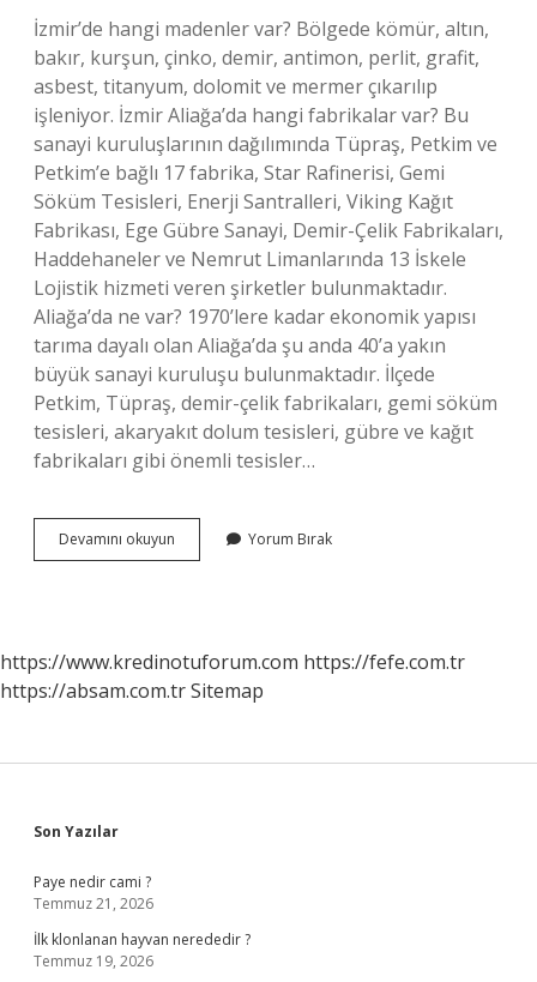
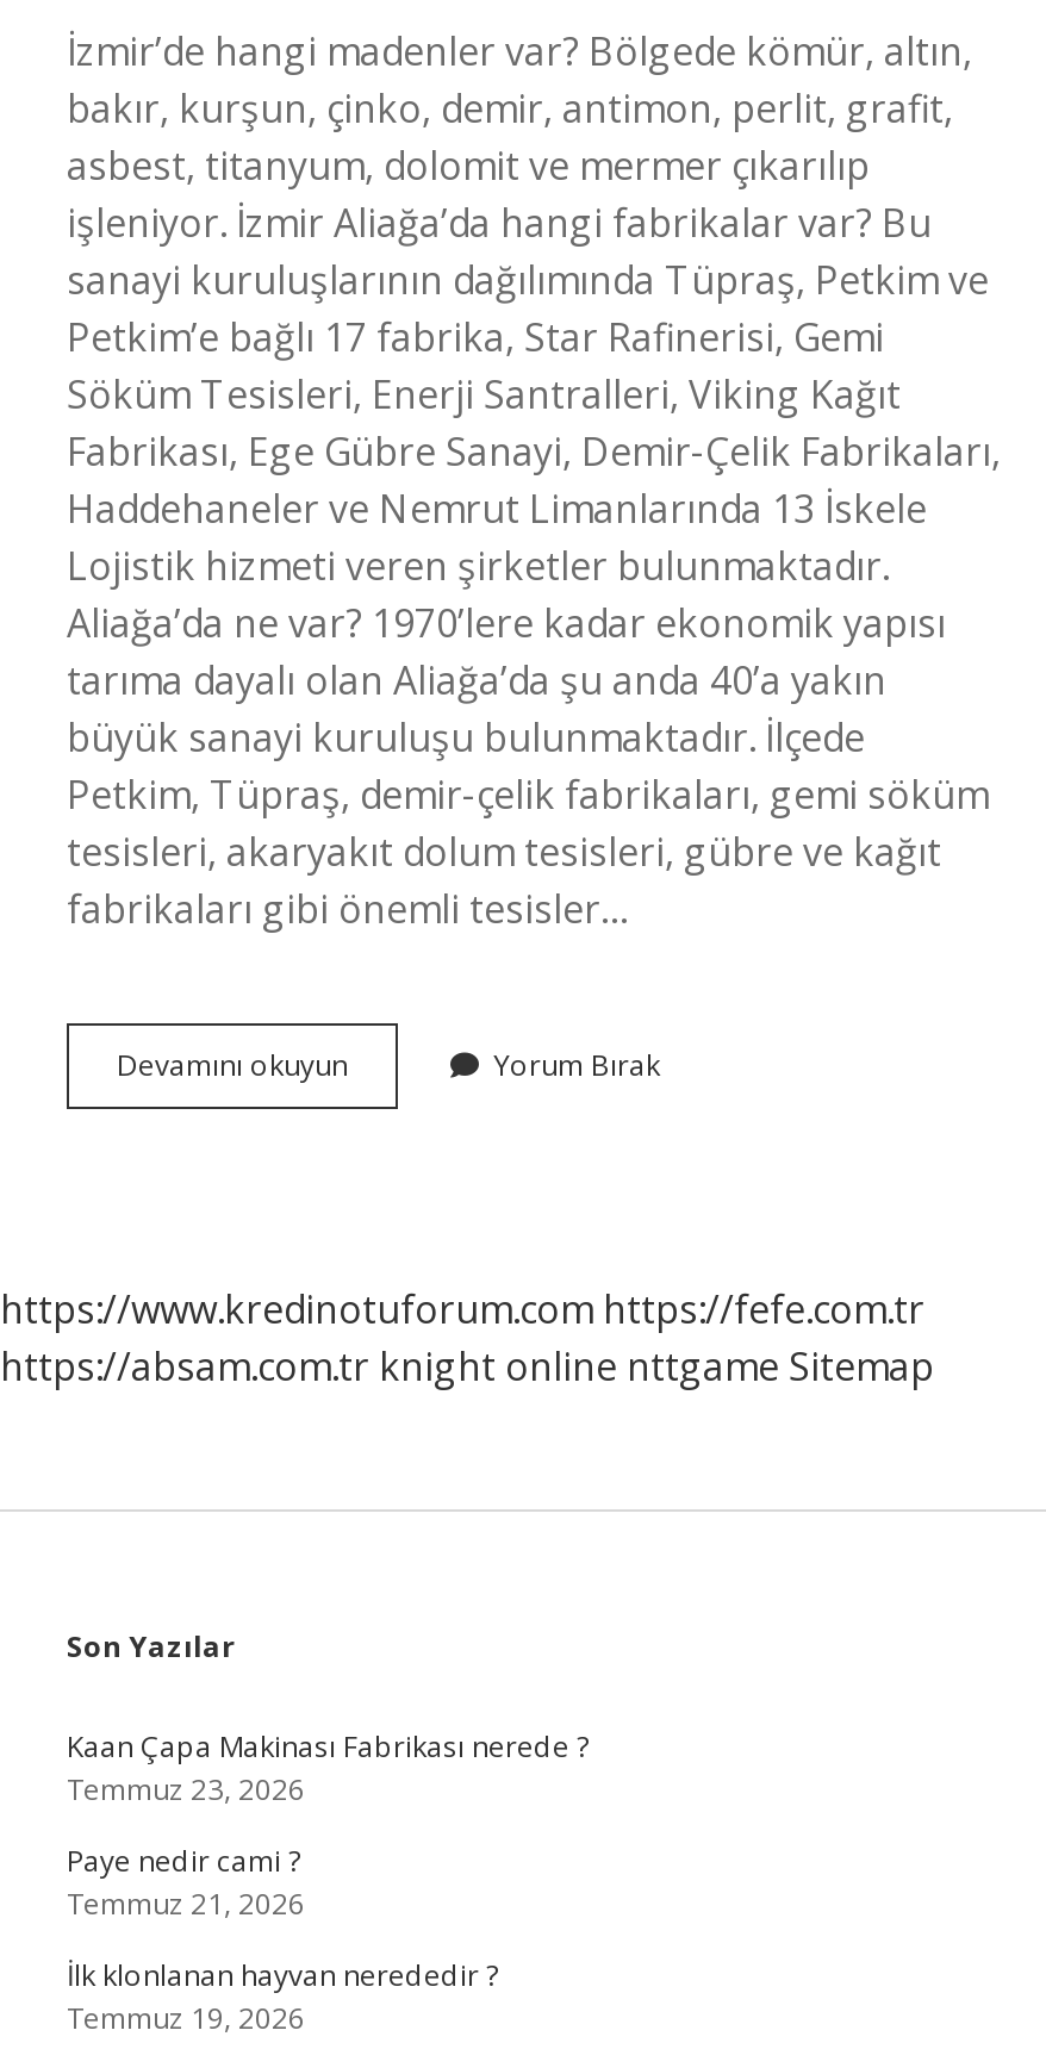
- https://absam.com.tr Sitemap
+ https://absam.com.tr knight online nttgame Sitemap

+ Kaan Çapa Makinası Fabrikası nerede ?
+ Temmuz 23, 2026
